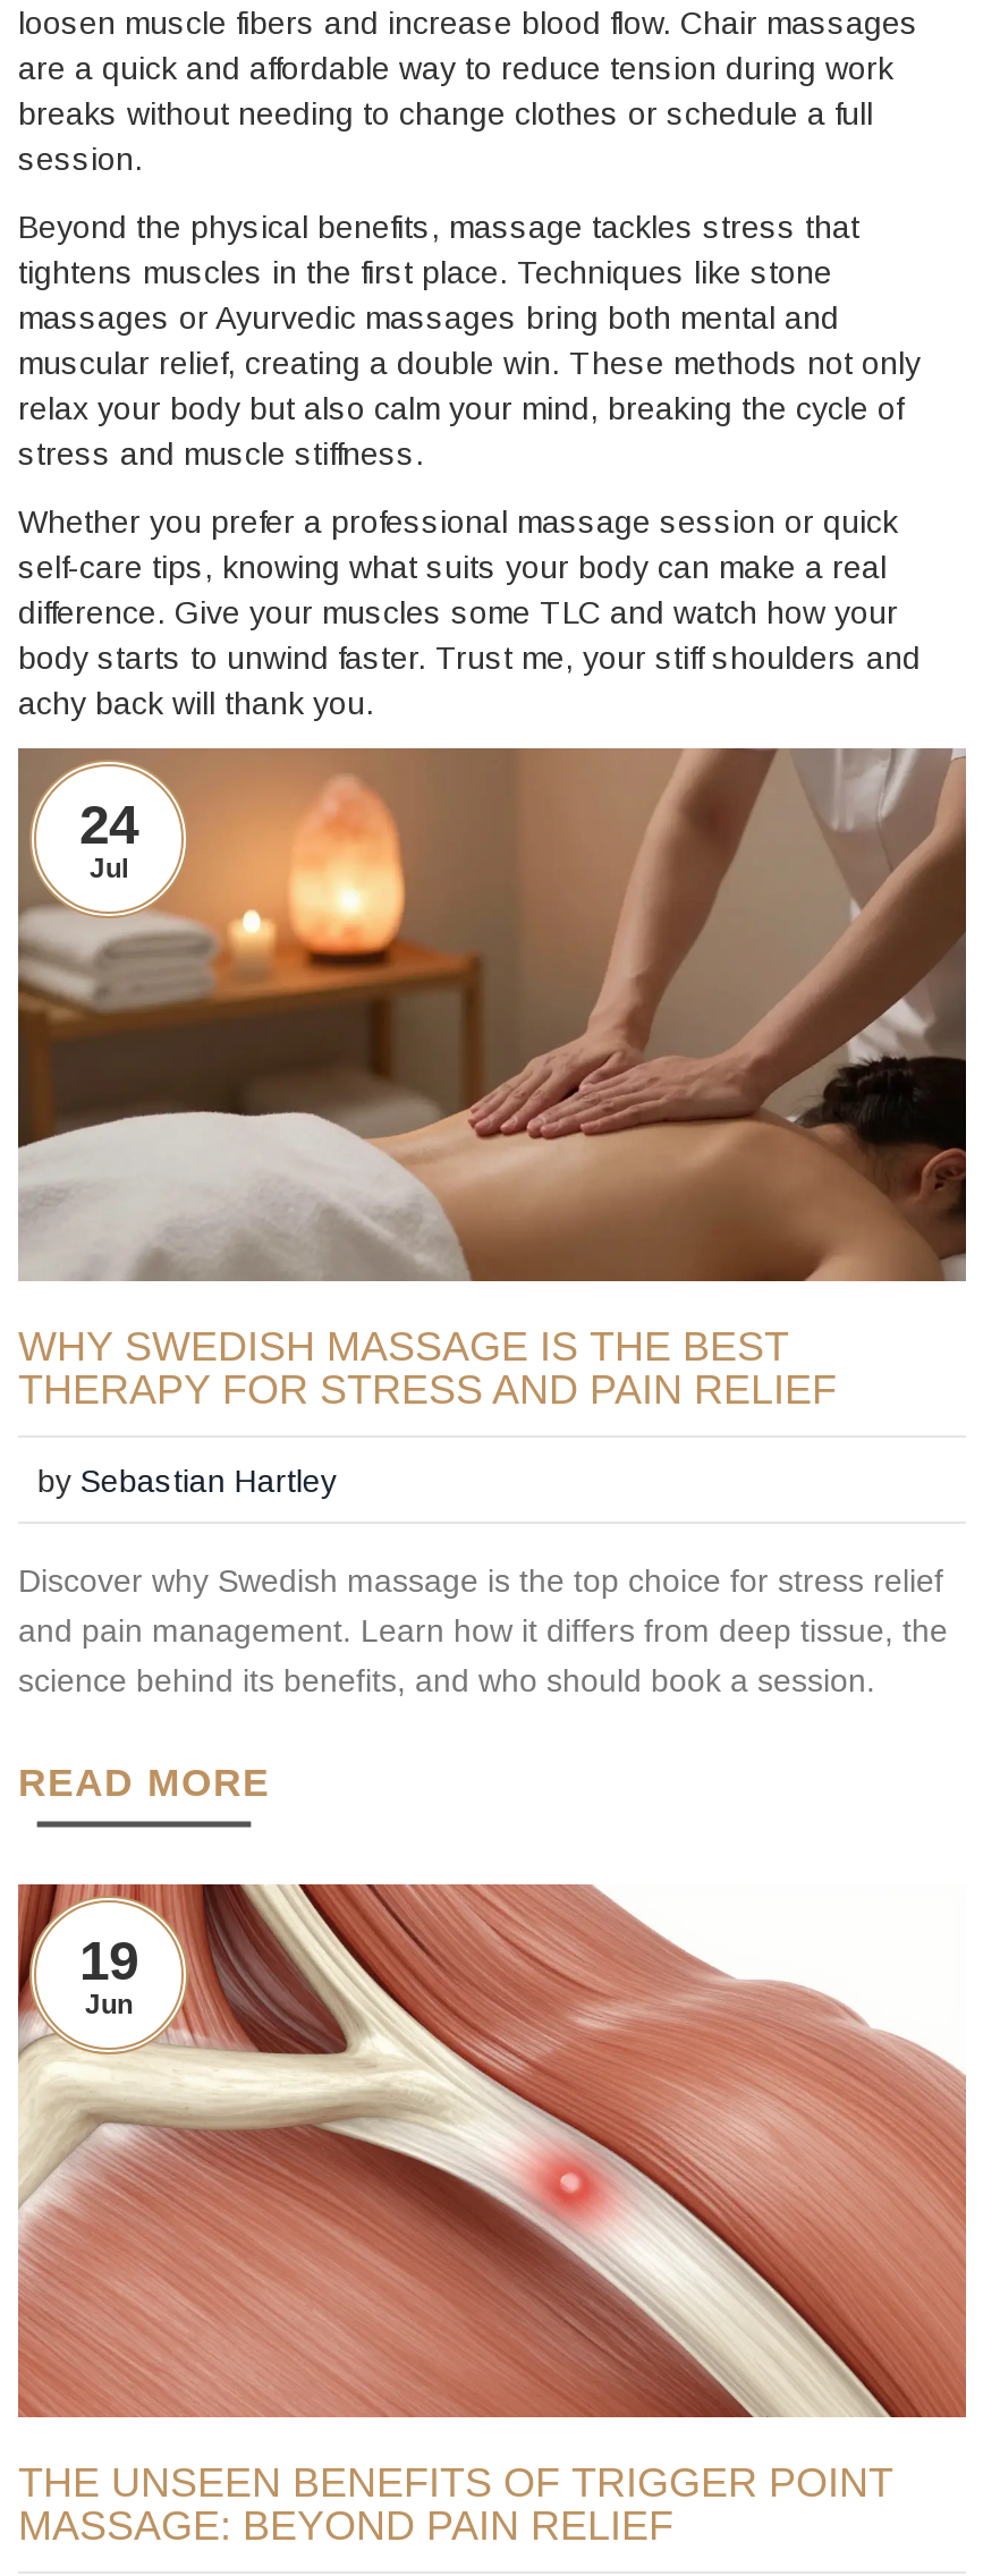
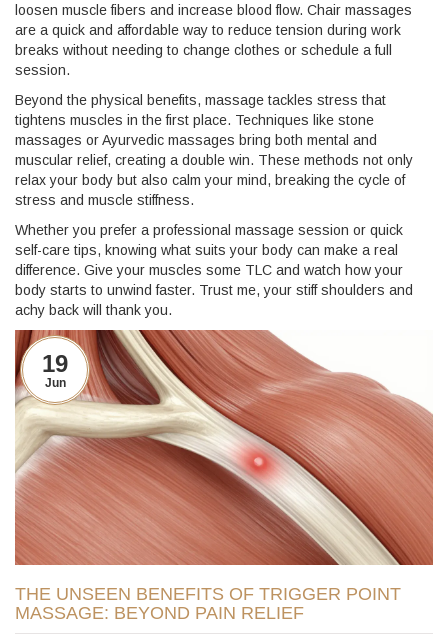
- [image]
- 24
- Jul

- WHY SWEDISH MASSAGE IS THE BEST
- THERAPY FOR STRESS AND PAIN RELIEF
- by Sebastian Hartley
- Discover why Swedish massage is the top choice for stress relief
- and pain management. Learn how it differs from deep tissue, the
- science behind its benefits, and who should book a session.
- READ MORE
